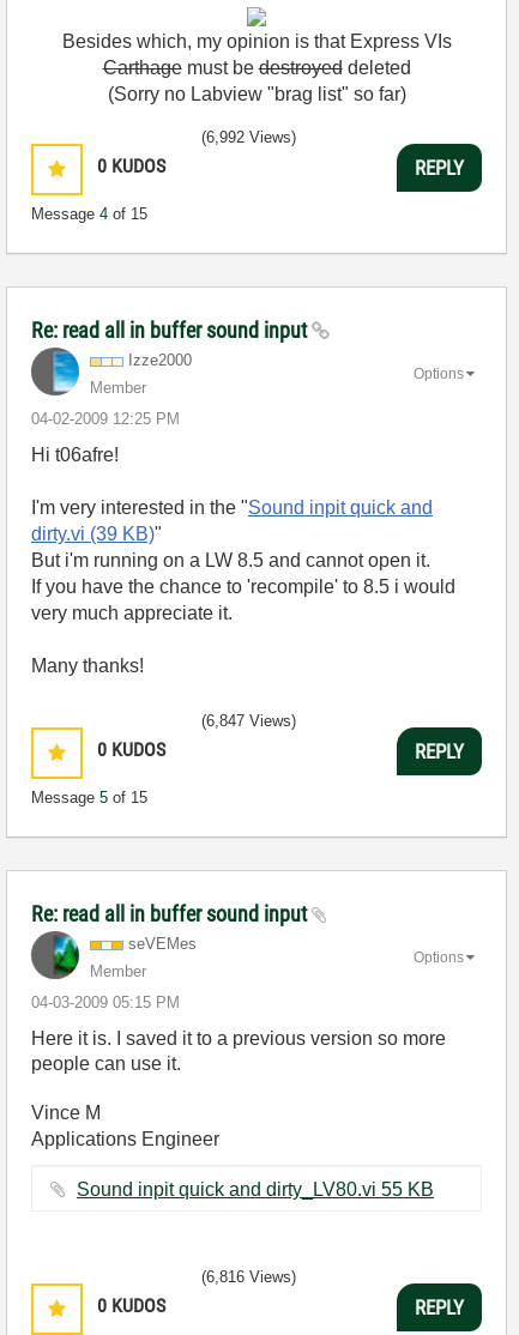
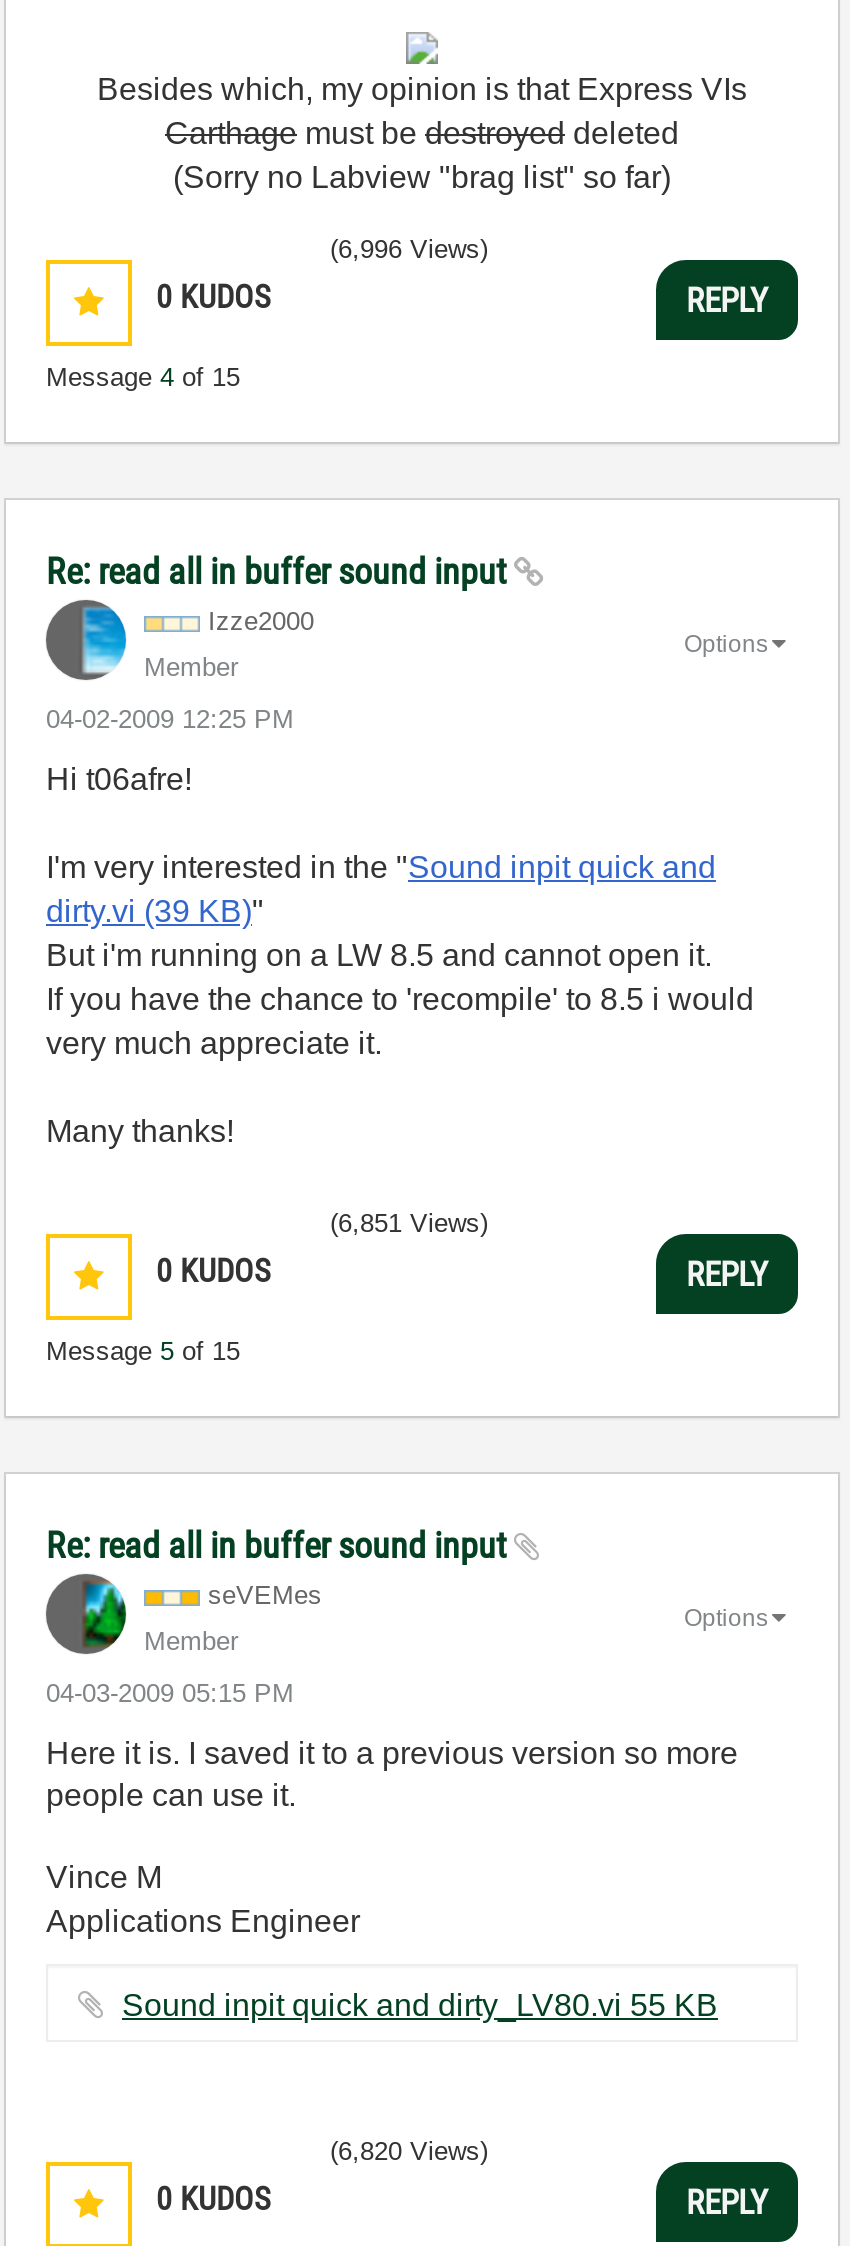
- (6,992 Views)
+ (6,996 Views)

- (6,847 Views)
+ (6,851 Views)

- (6,816 Views)
+ (6,820 Views)
